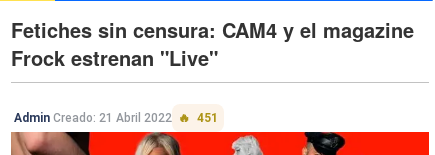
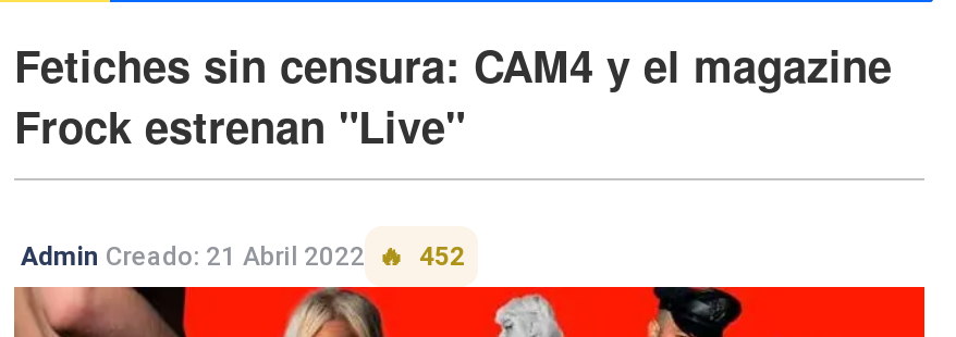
- Admin Creado: 21 Abril 2022 451
+ Admin Creado: 21 Abril 2022 452
